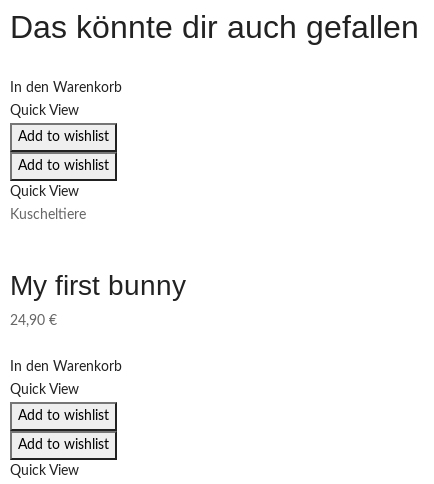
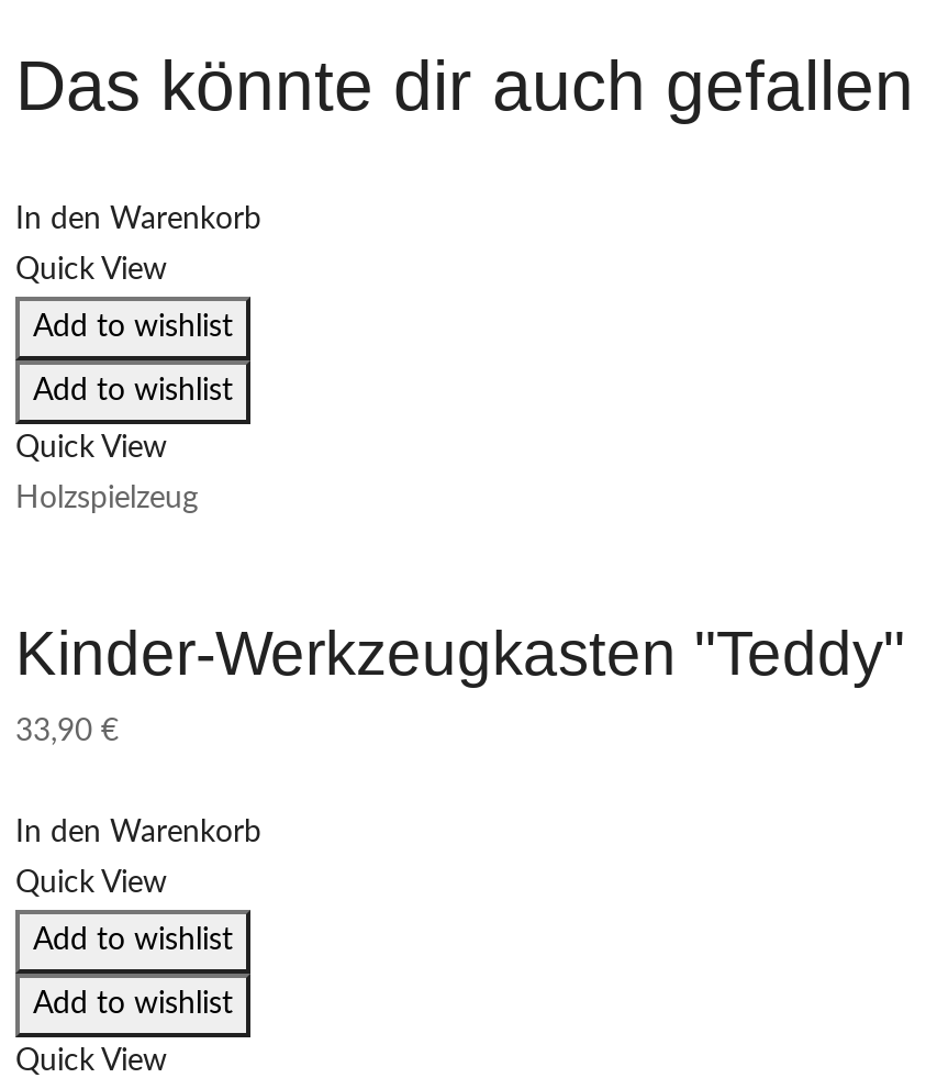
- Kuscheltiere
+ Holzspielzeug

- My first bunny
- 24,90 €
+ Kinder-Werkzeugkasten "Teddy"
+ 33,90 €
